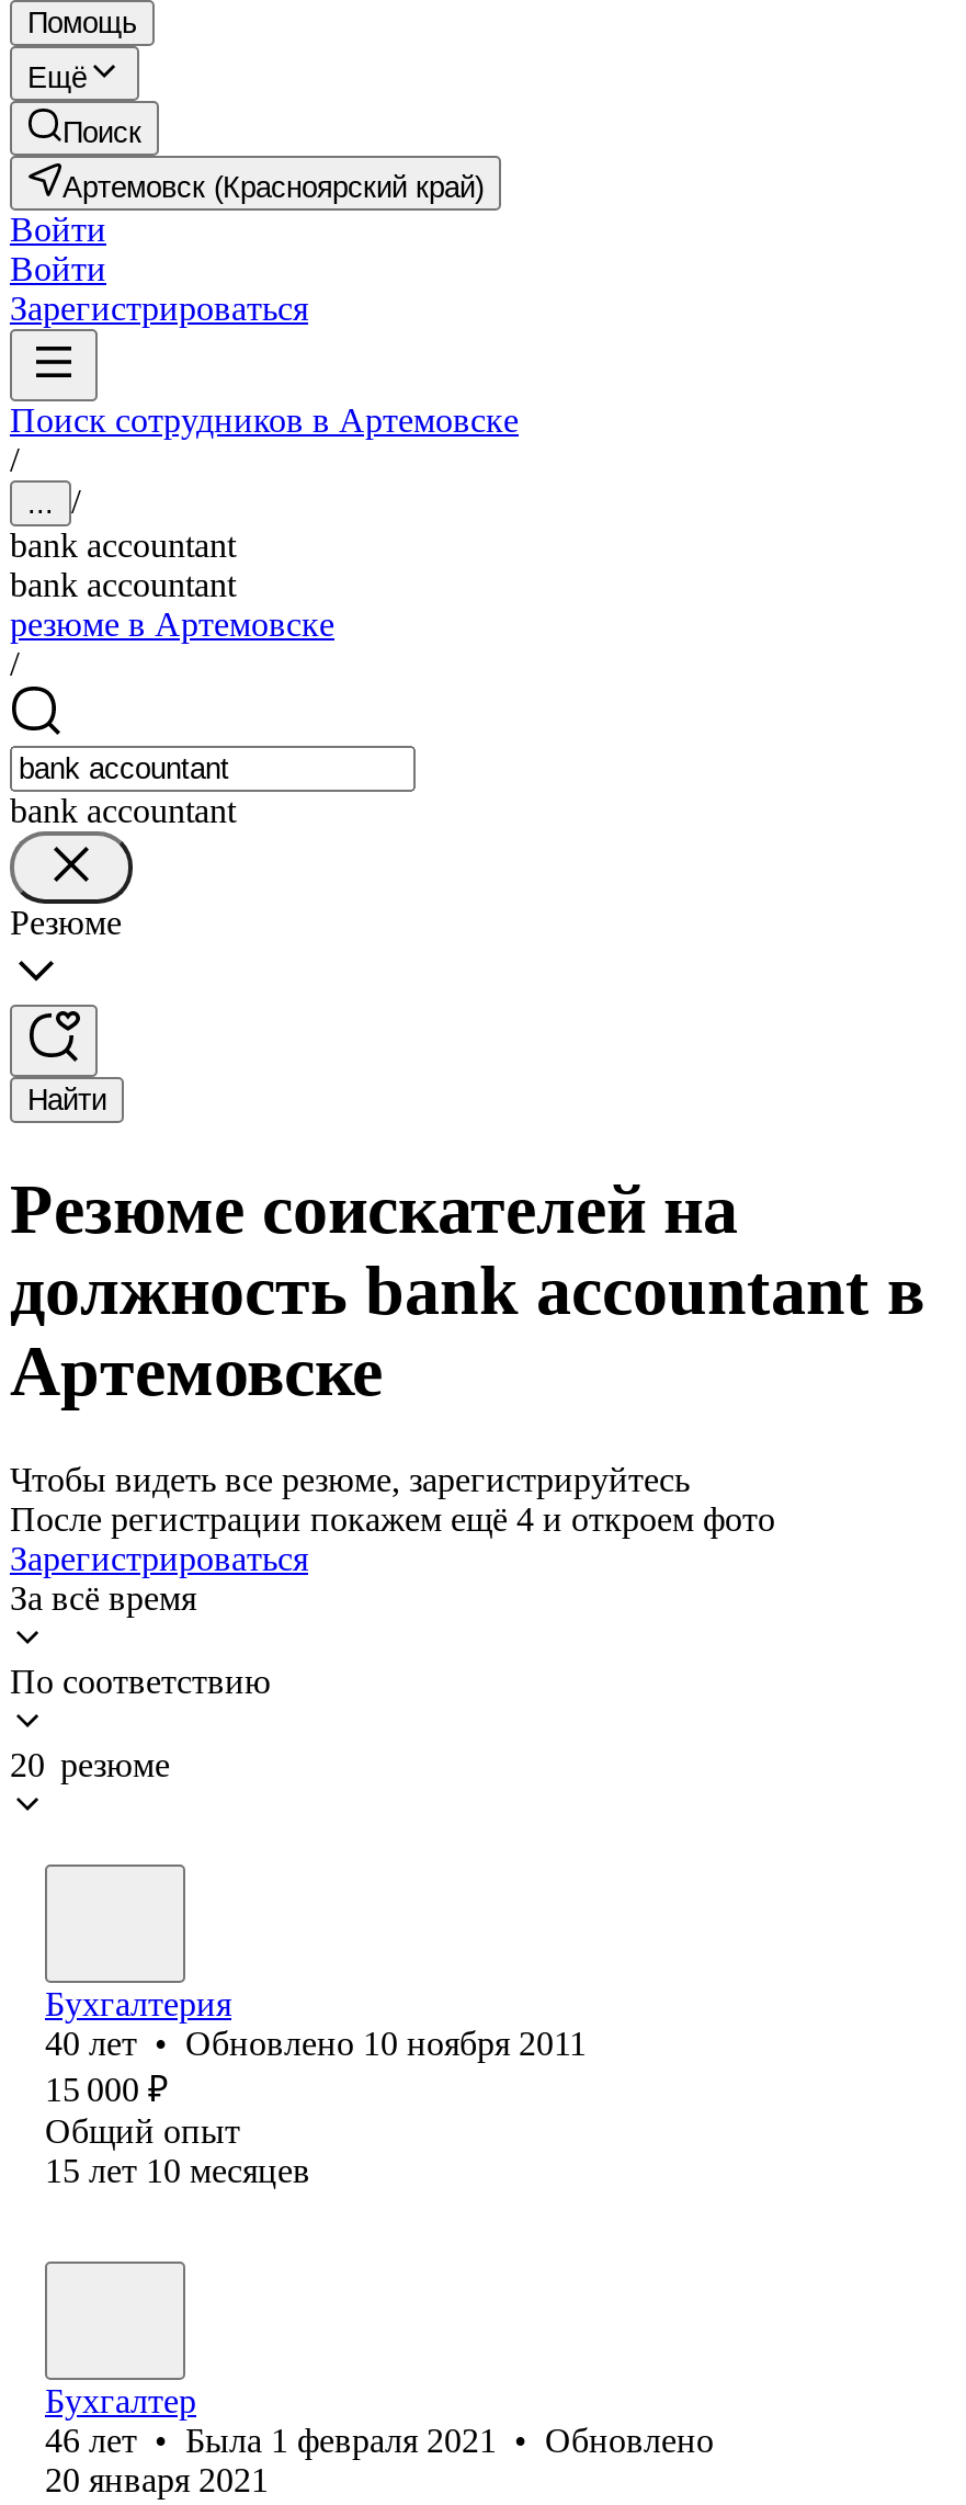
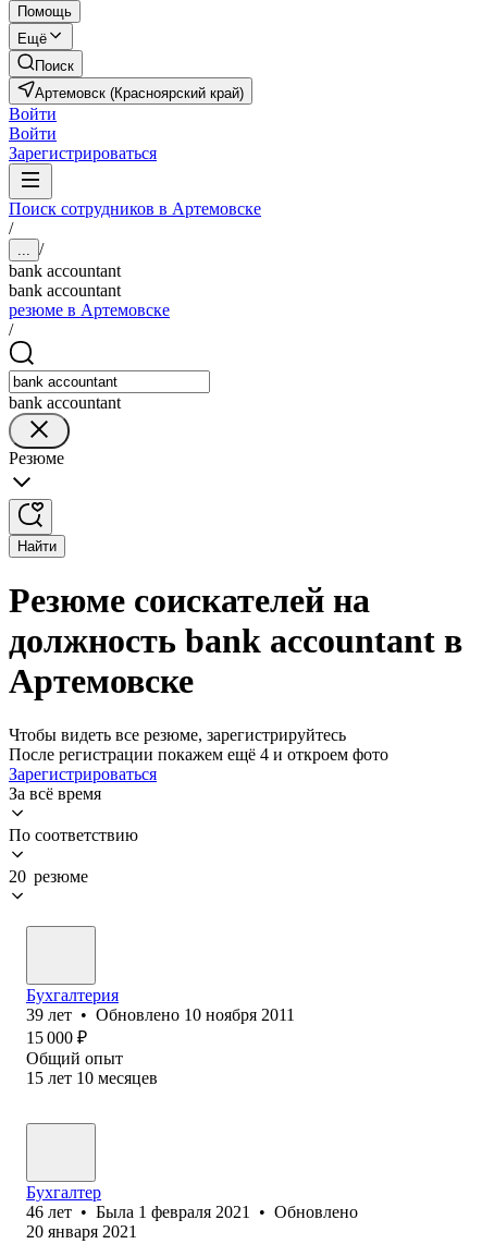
- 40 лет • Обновлено 10 ноября 2011
+ 39 лет • Обновлено 10 ноября 2011
